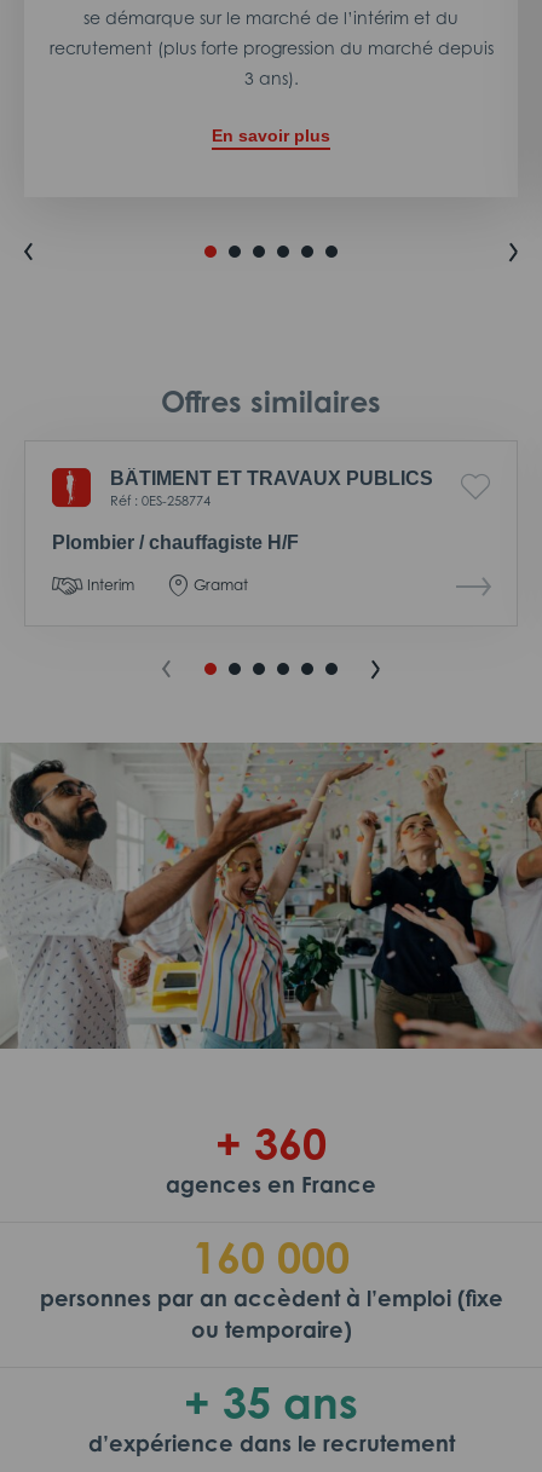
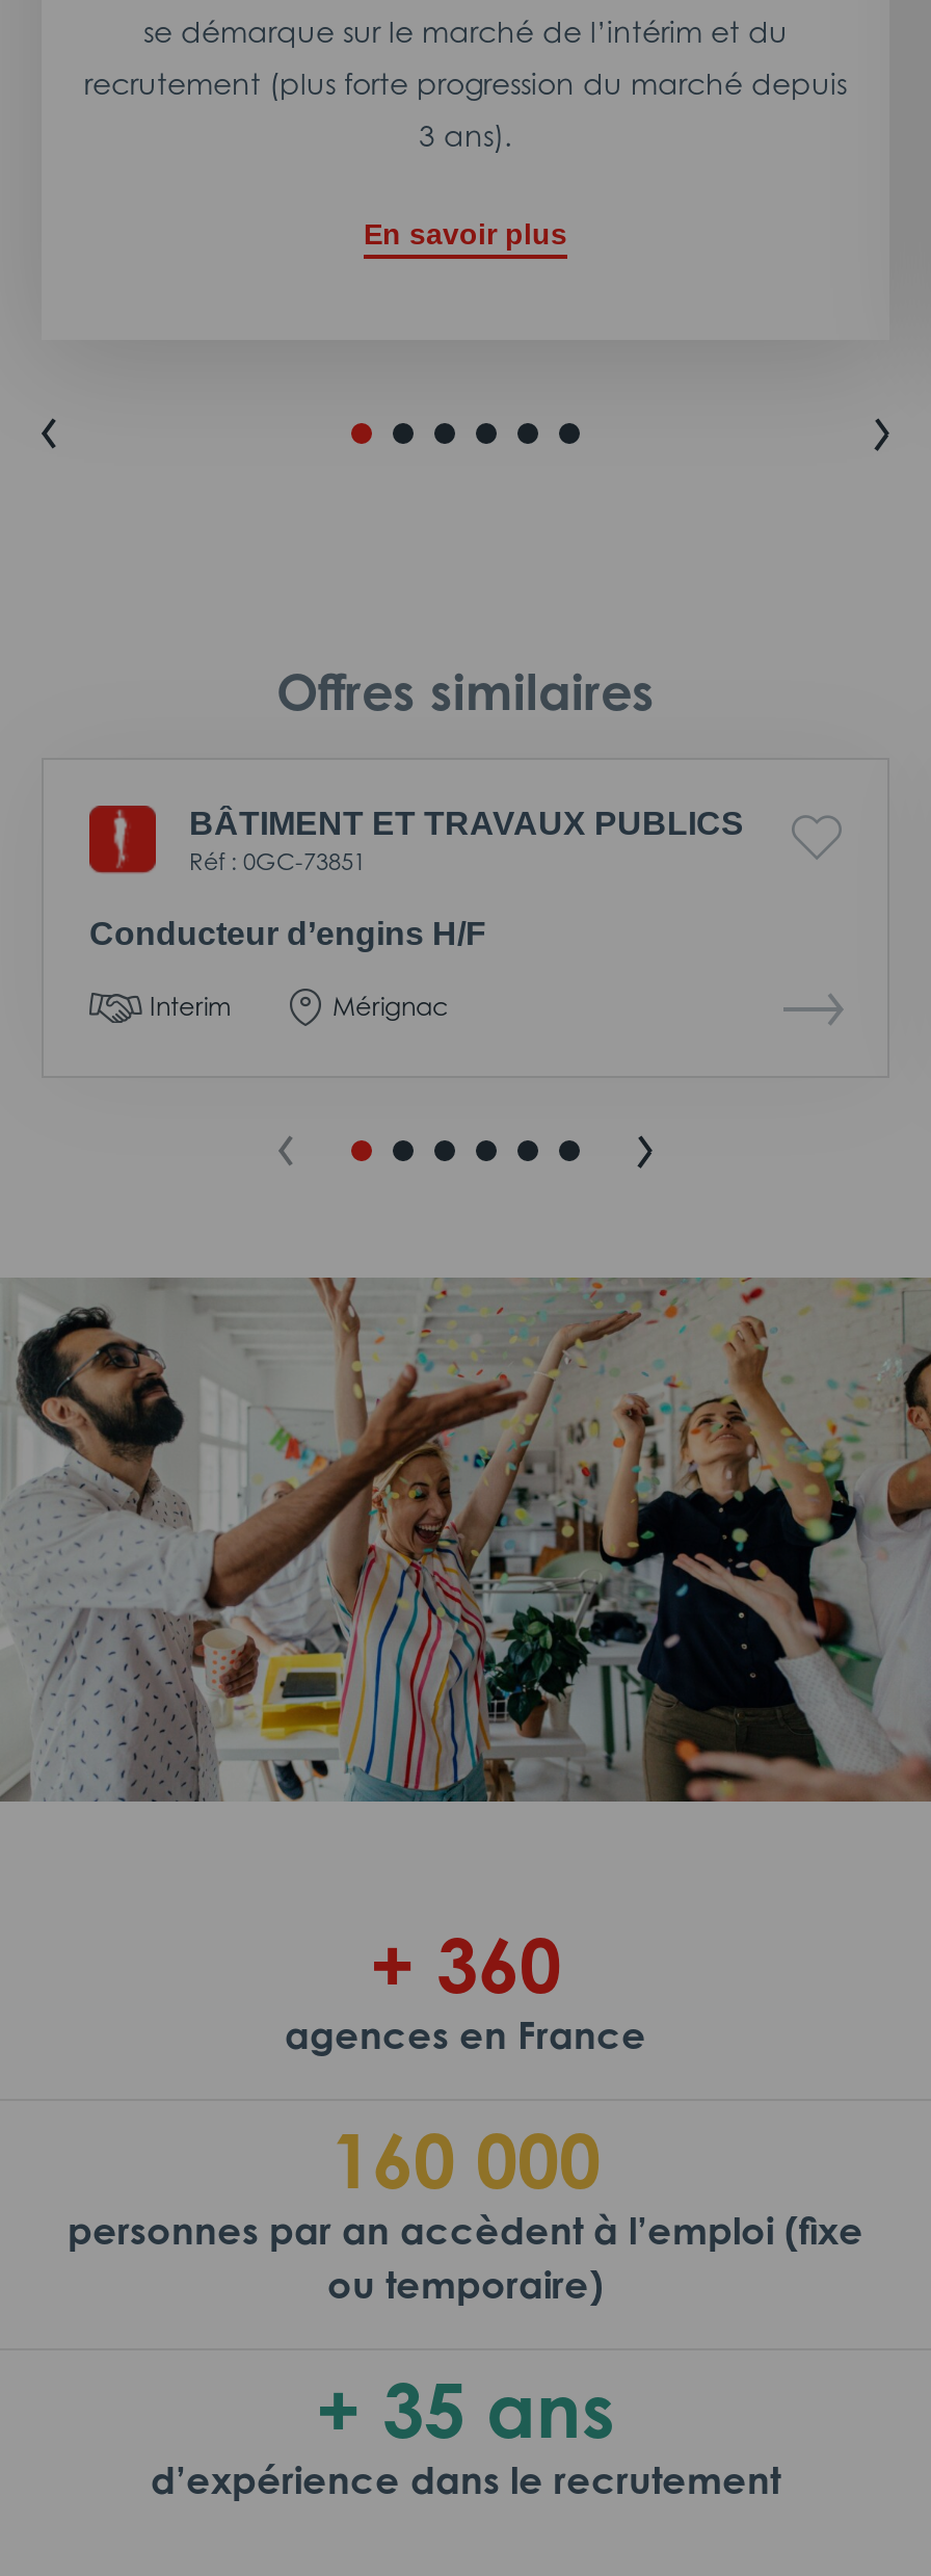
- Réf : 0ES-258774
+ Réf : 0GC-73851

- Plombier / chauffagiste H/F
+ Conducteur d’engins H/F

- Gramat
+ Mérignac
